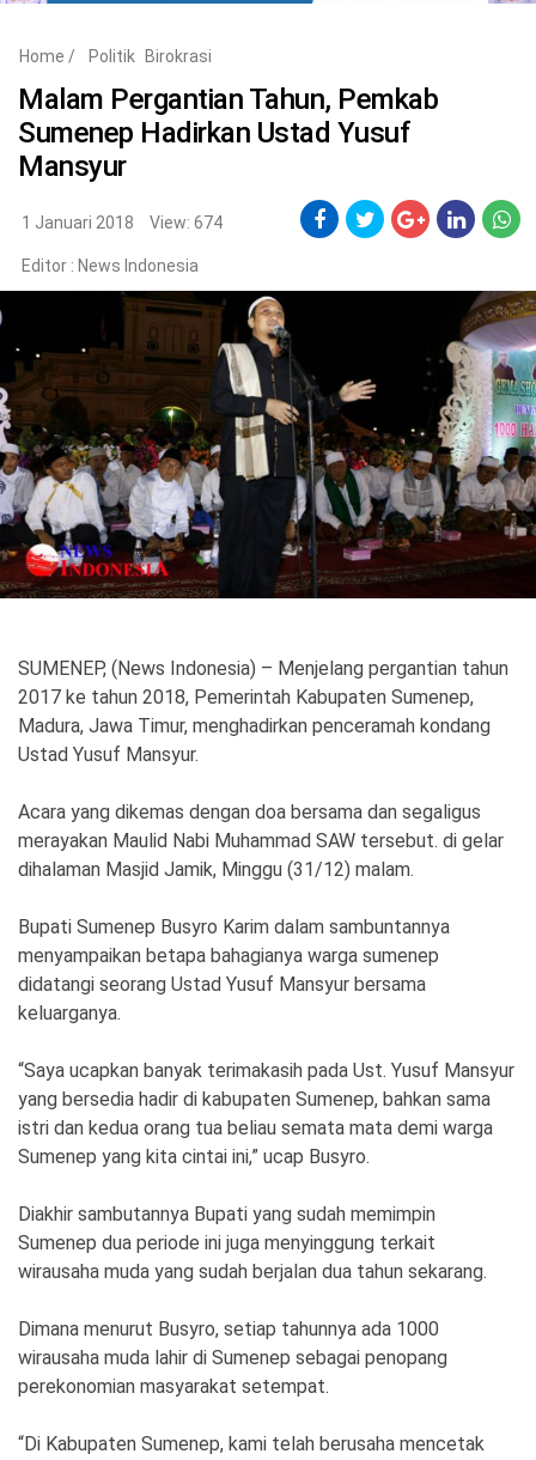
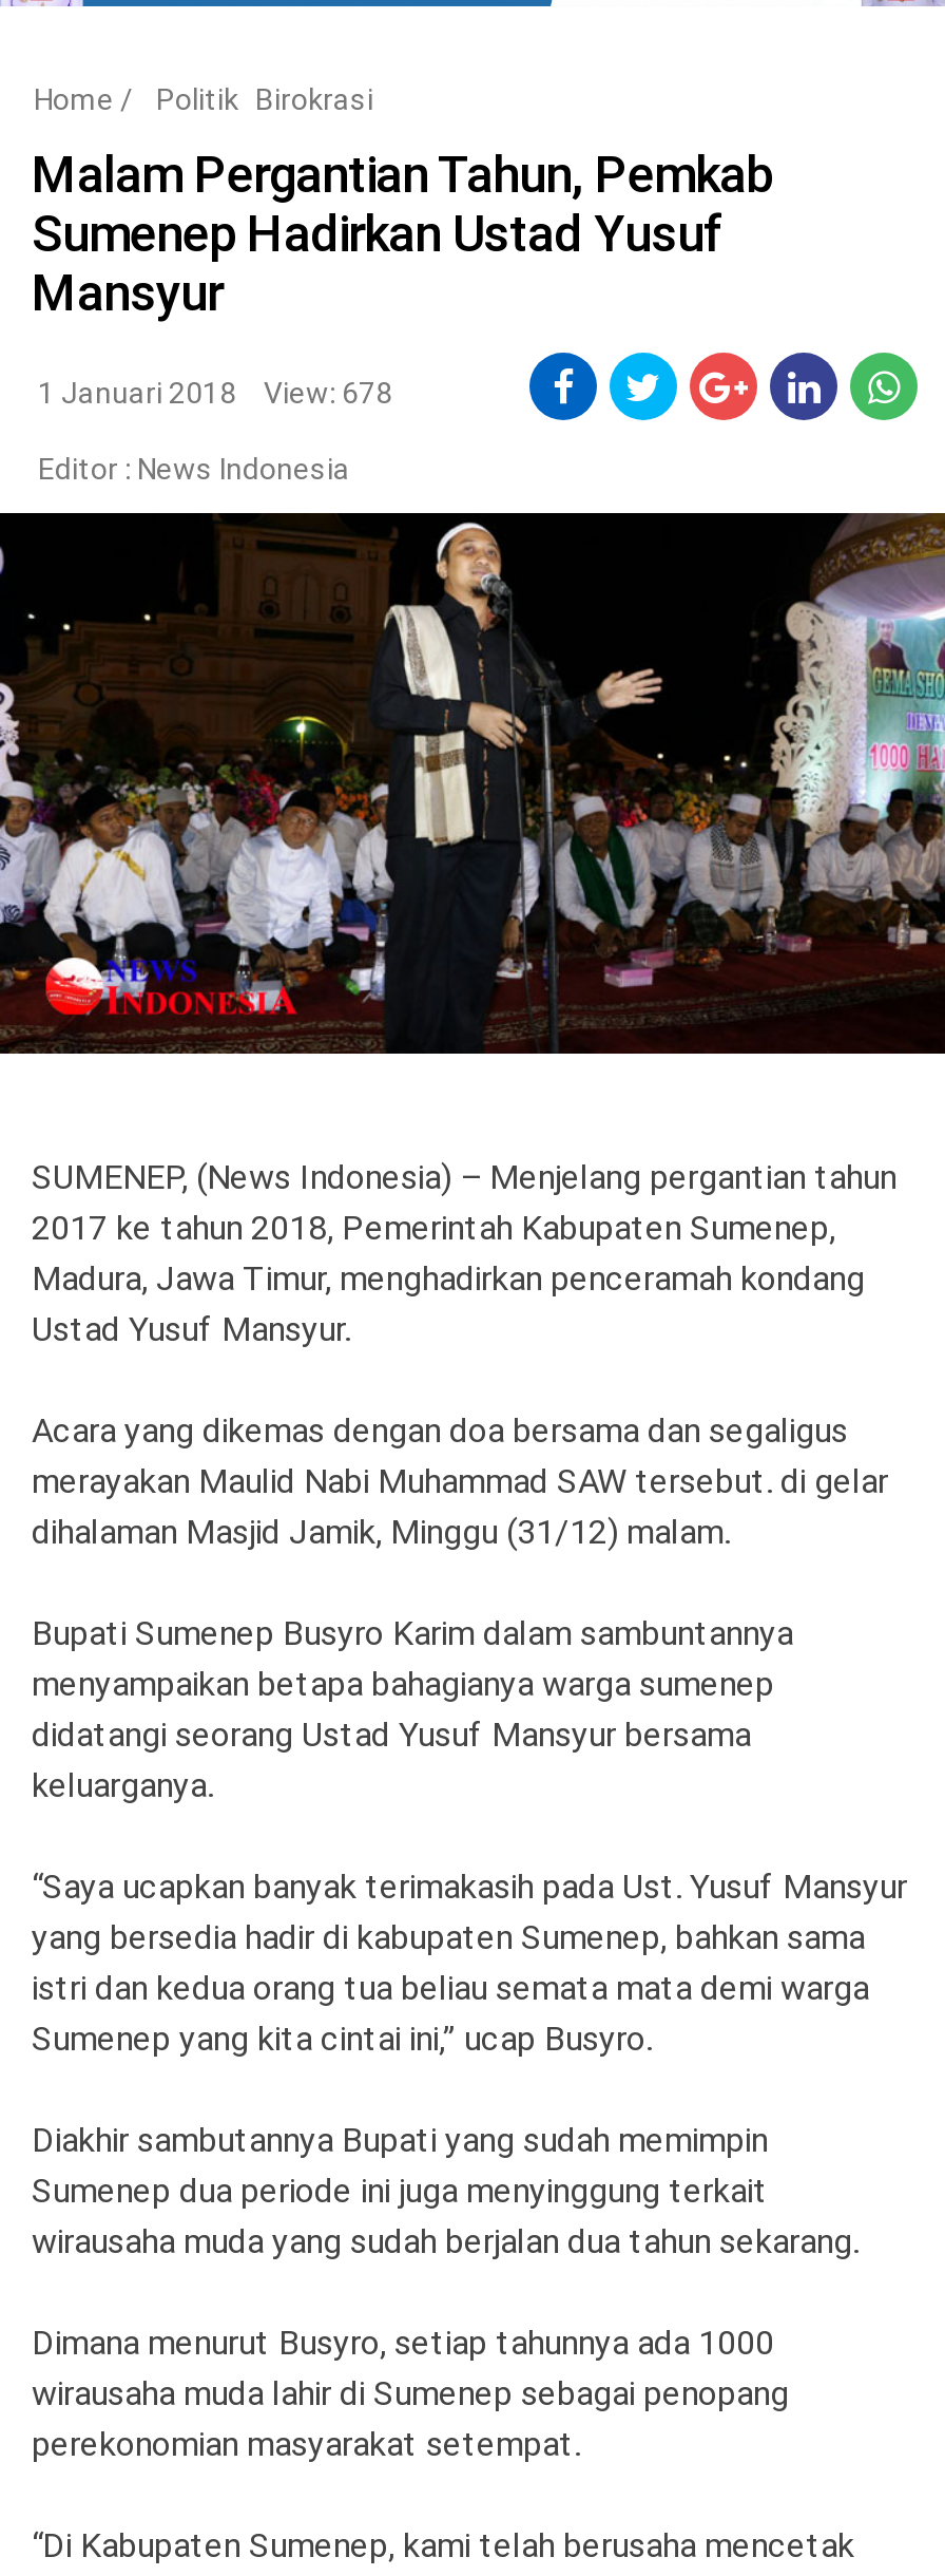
- 1 Januari 2018 View: 674
+ 1 Januari 2018 View: 678
